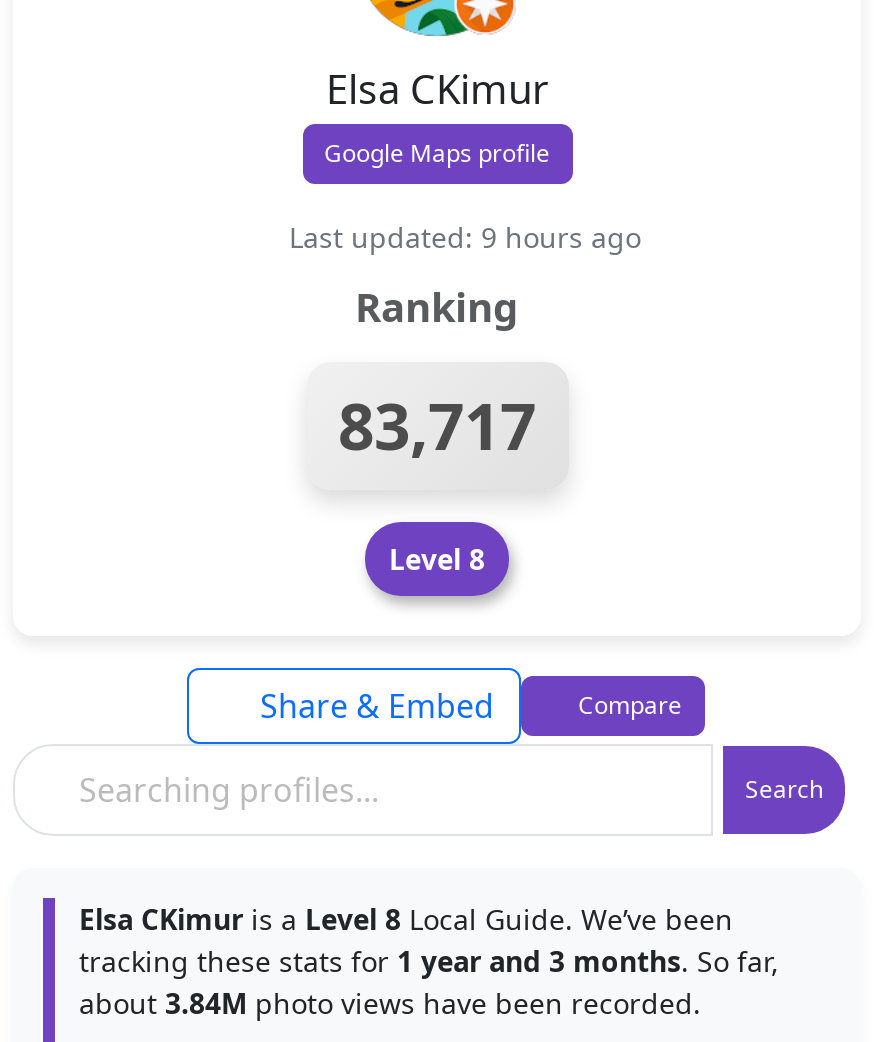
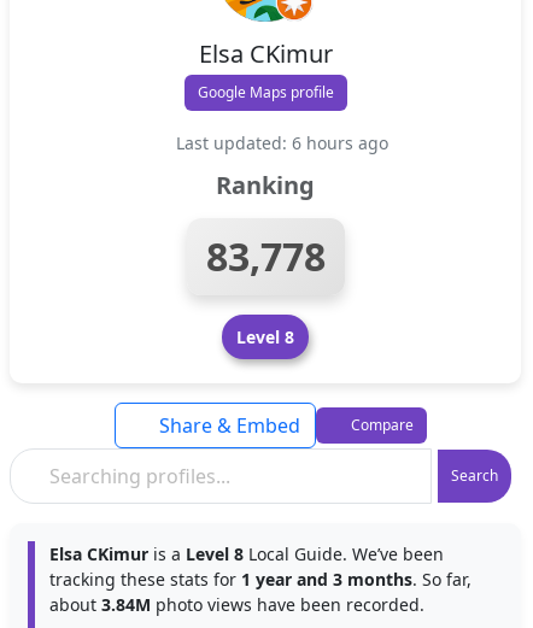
- Last updated: 9 hours ago
+ Last updated: 6 hours ago

- 83,717
+ 83,778
